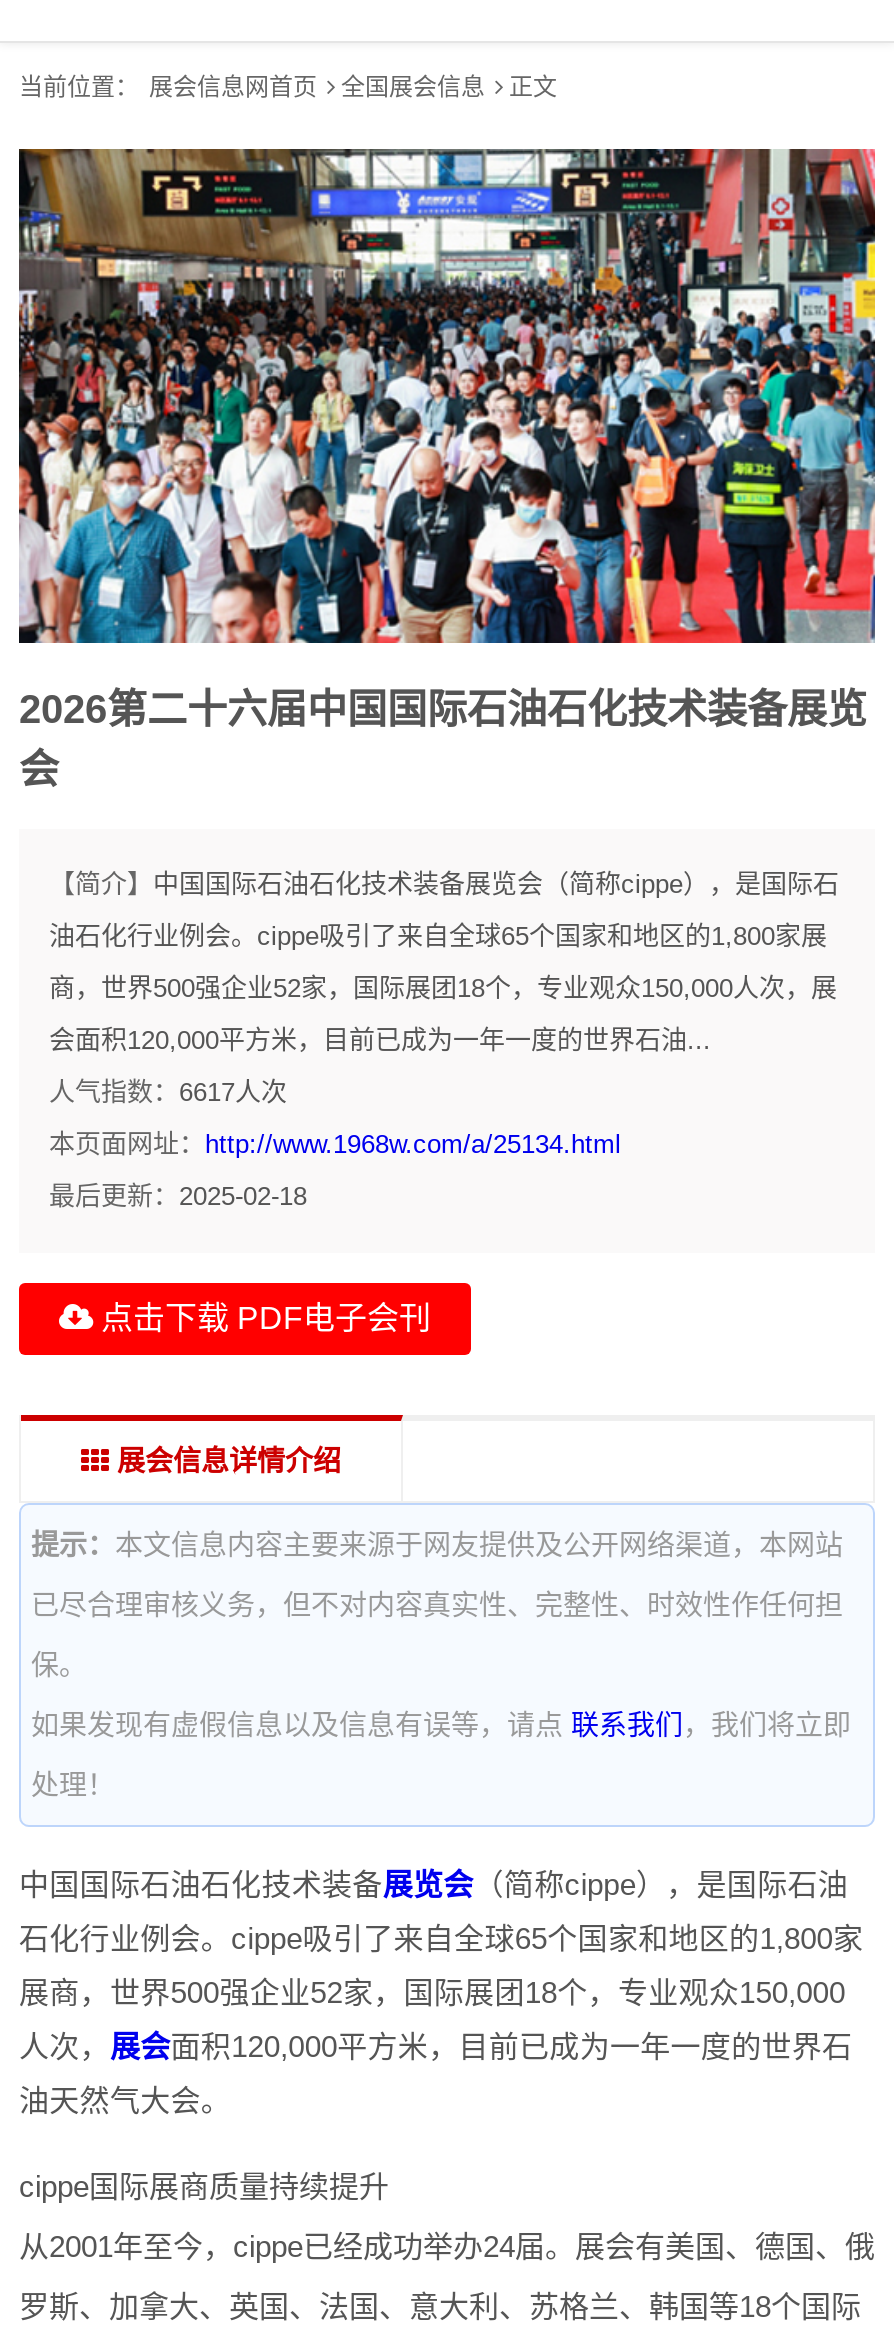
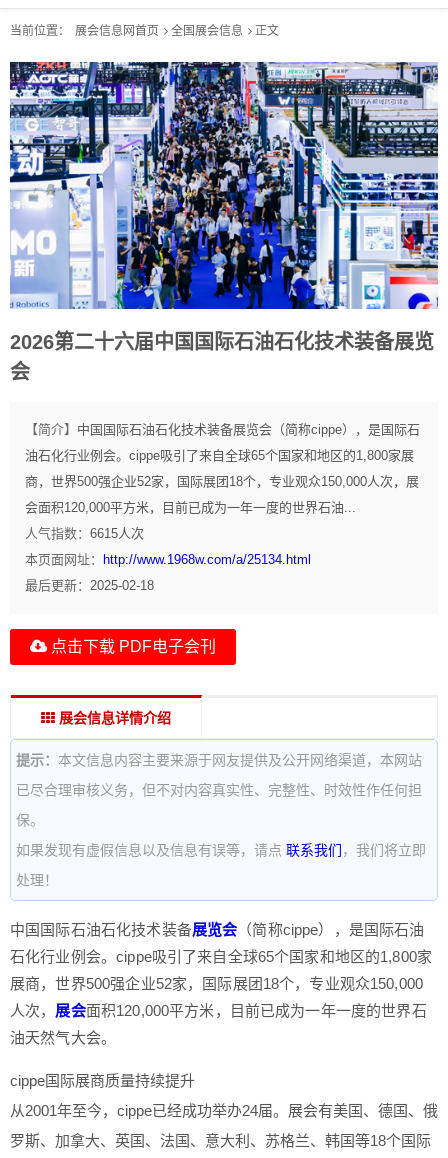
- [image]
+ [image]

- 人气指数：6617人次
+ 人气指数：6615人次
